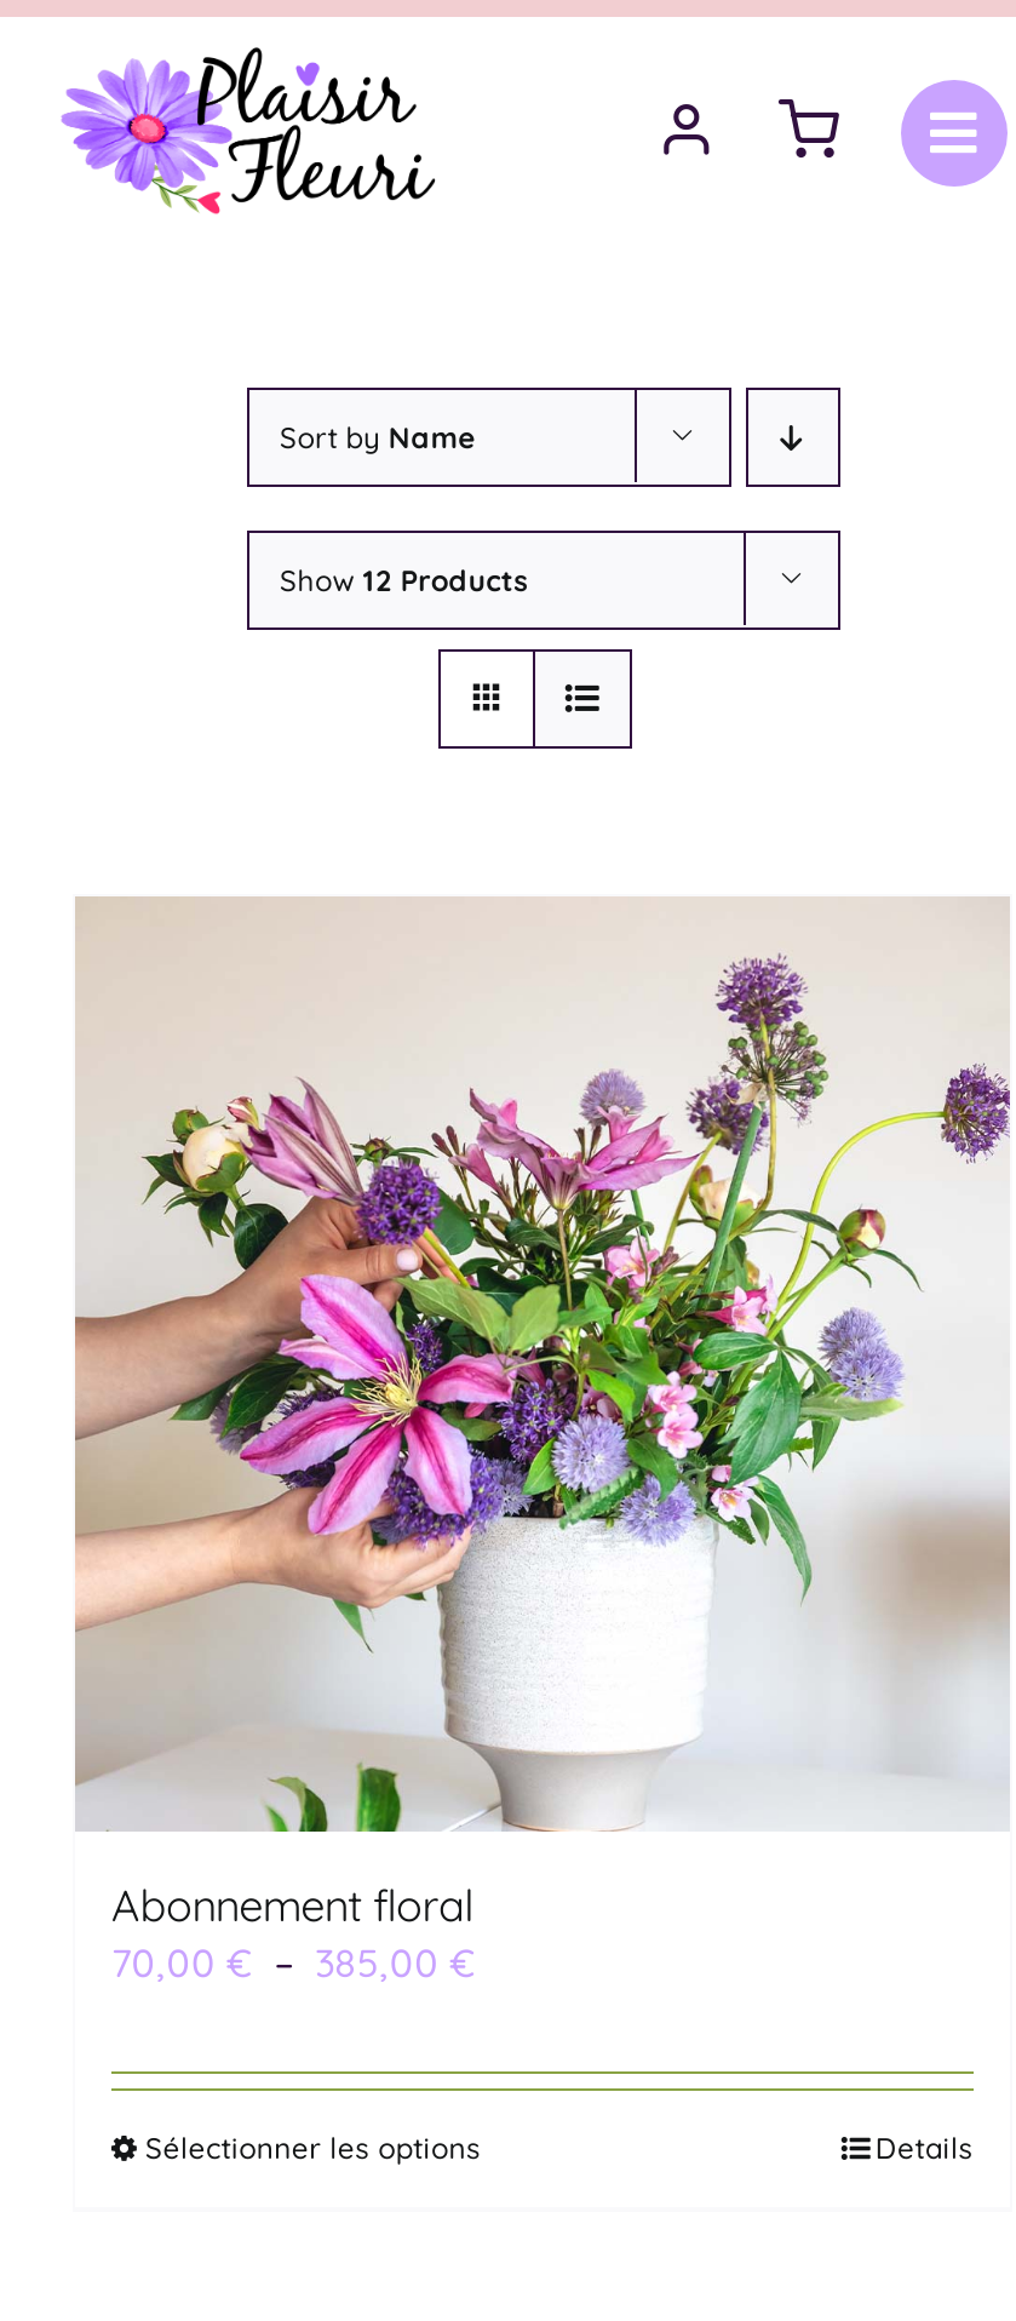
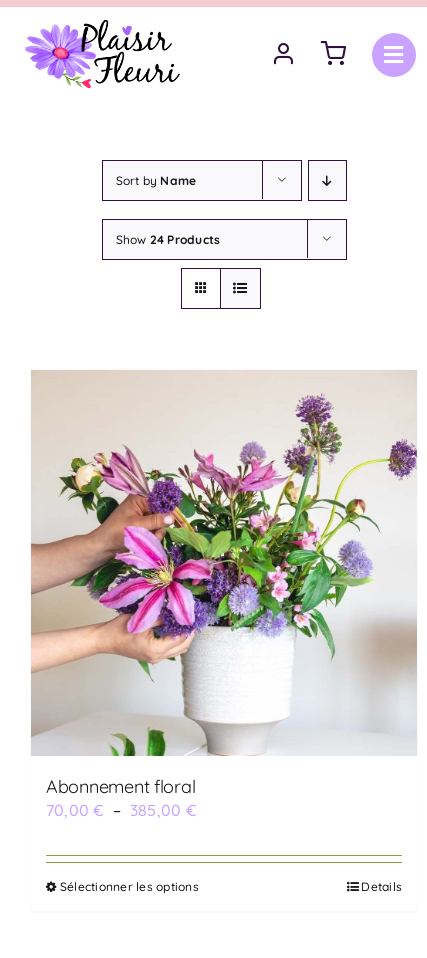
- Show 12 Products
+ Show 24 Products
